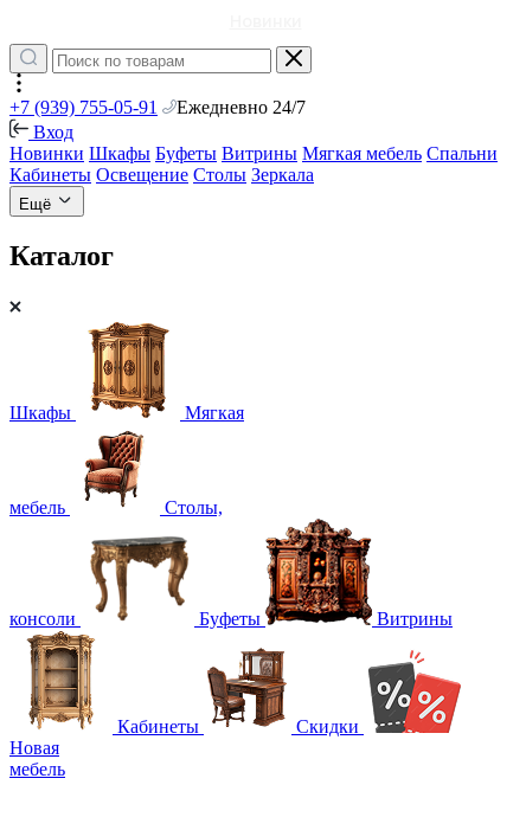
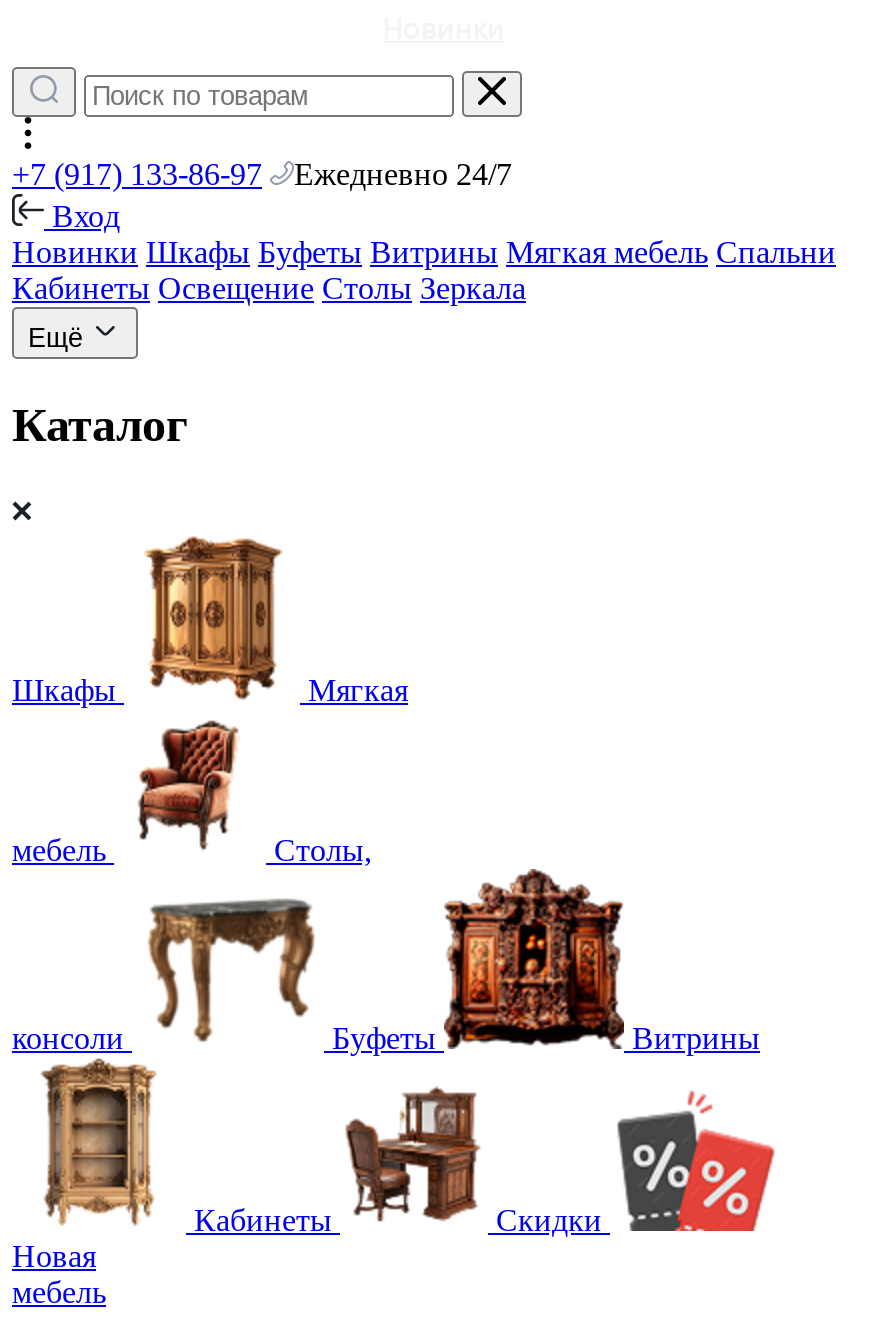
- +7 (939) 755-05-91 Ежедневно 24/7
+ +7 (917) 133-86-97 Ежедневно 24/7
